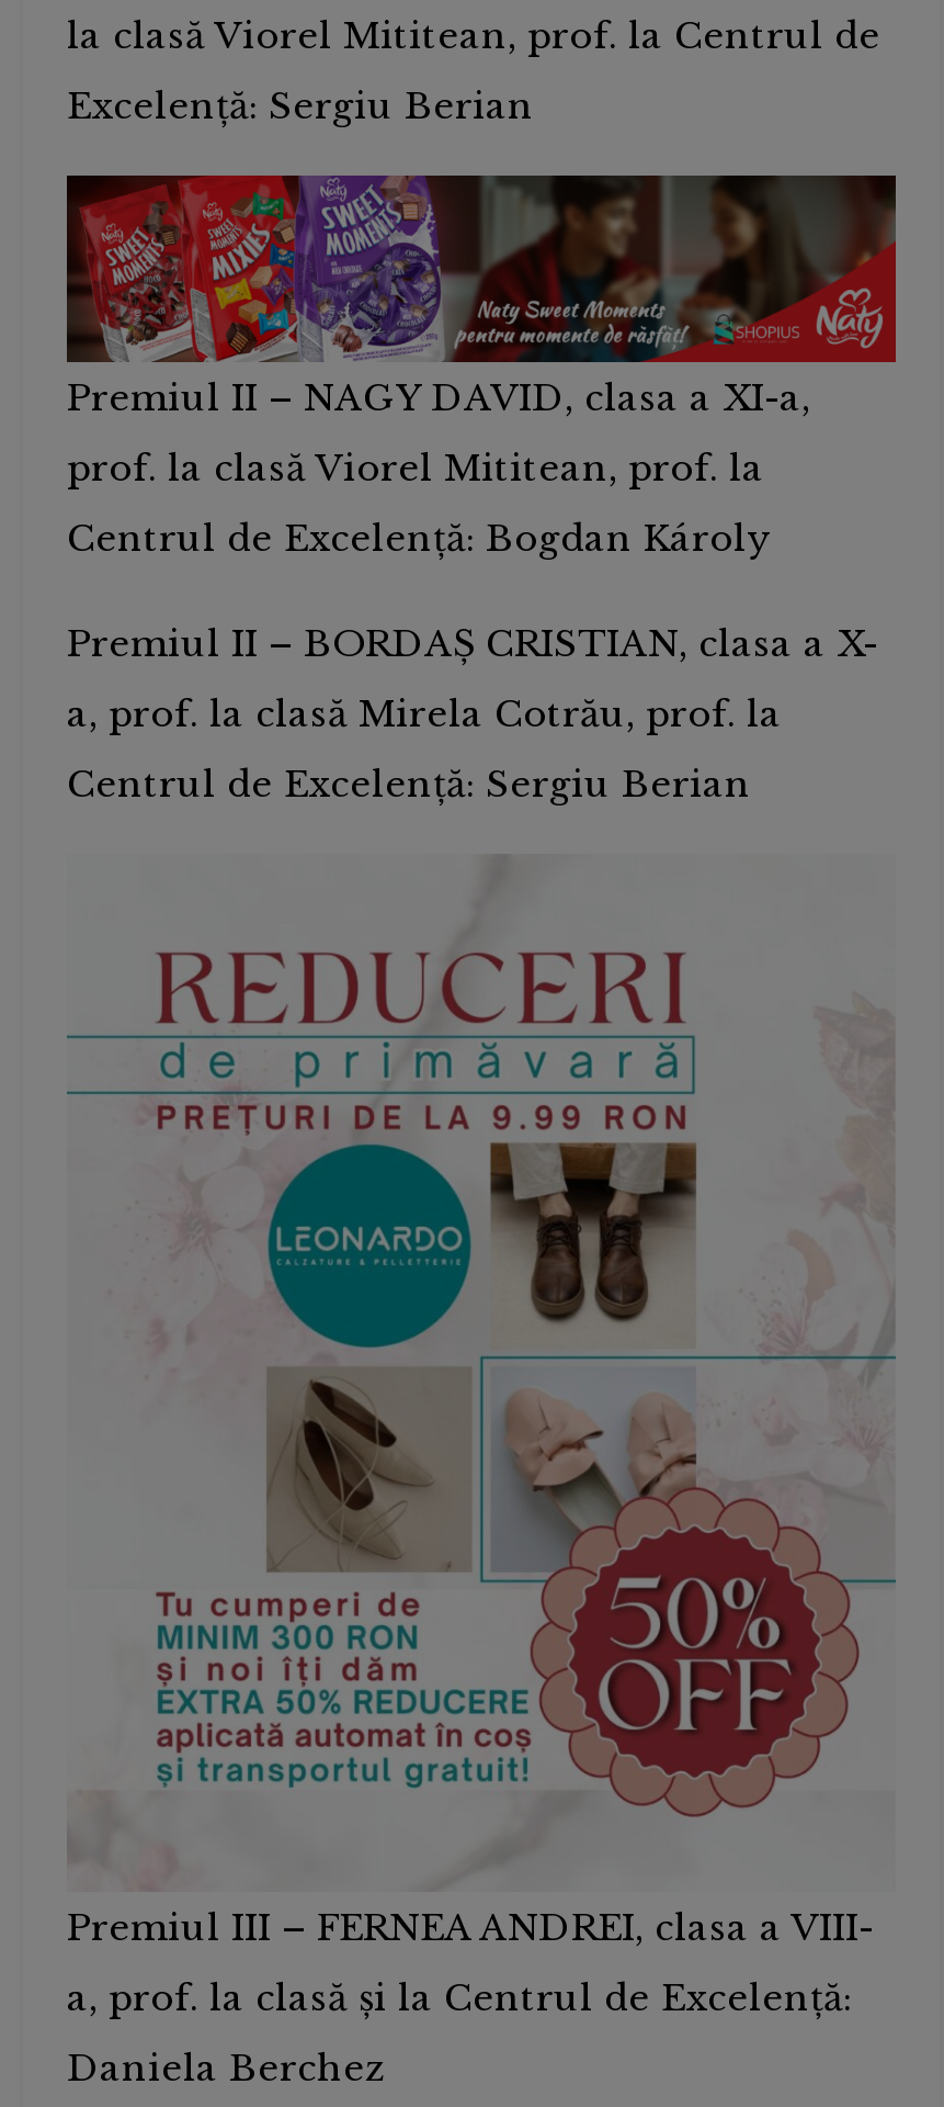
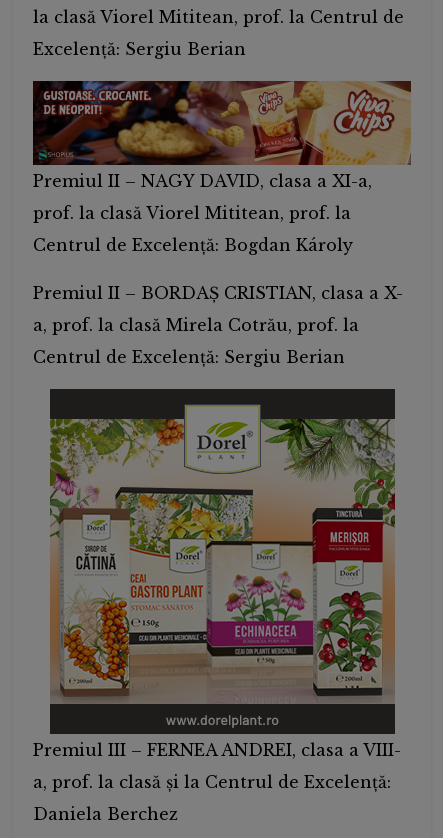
- [image]
+ [image]

- [image]
+ [image]
